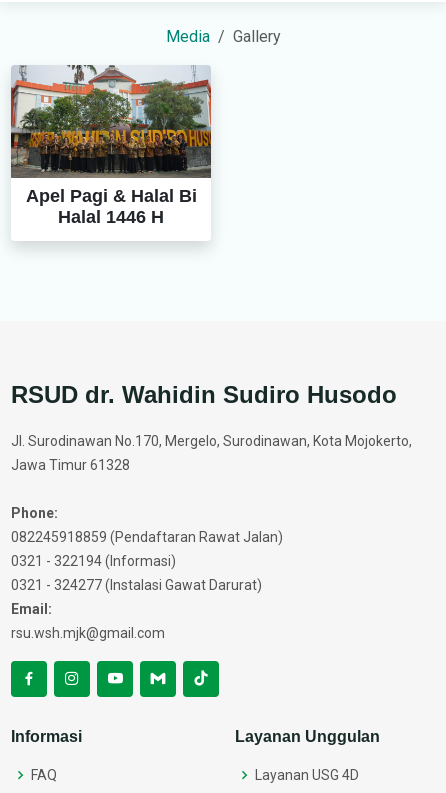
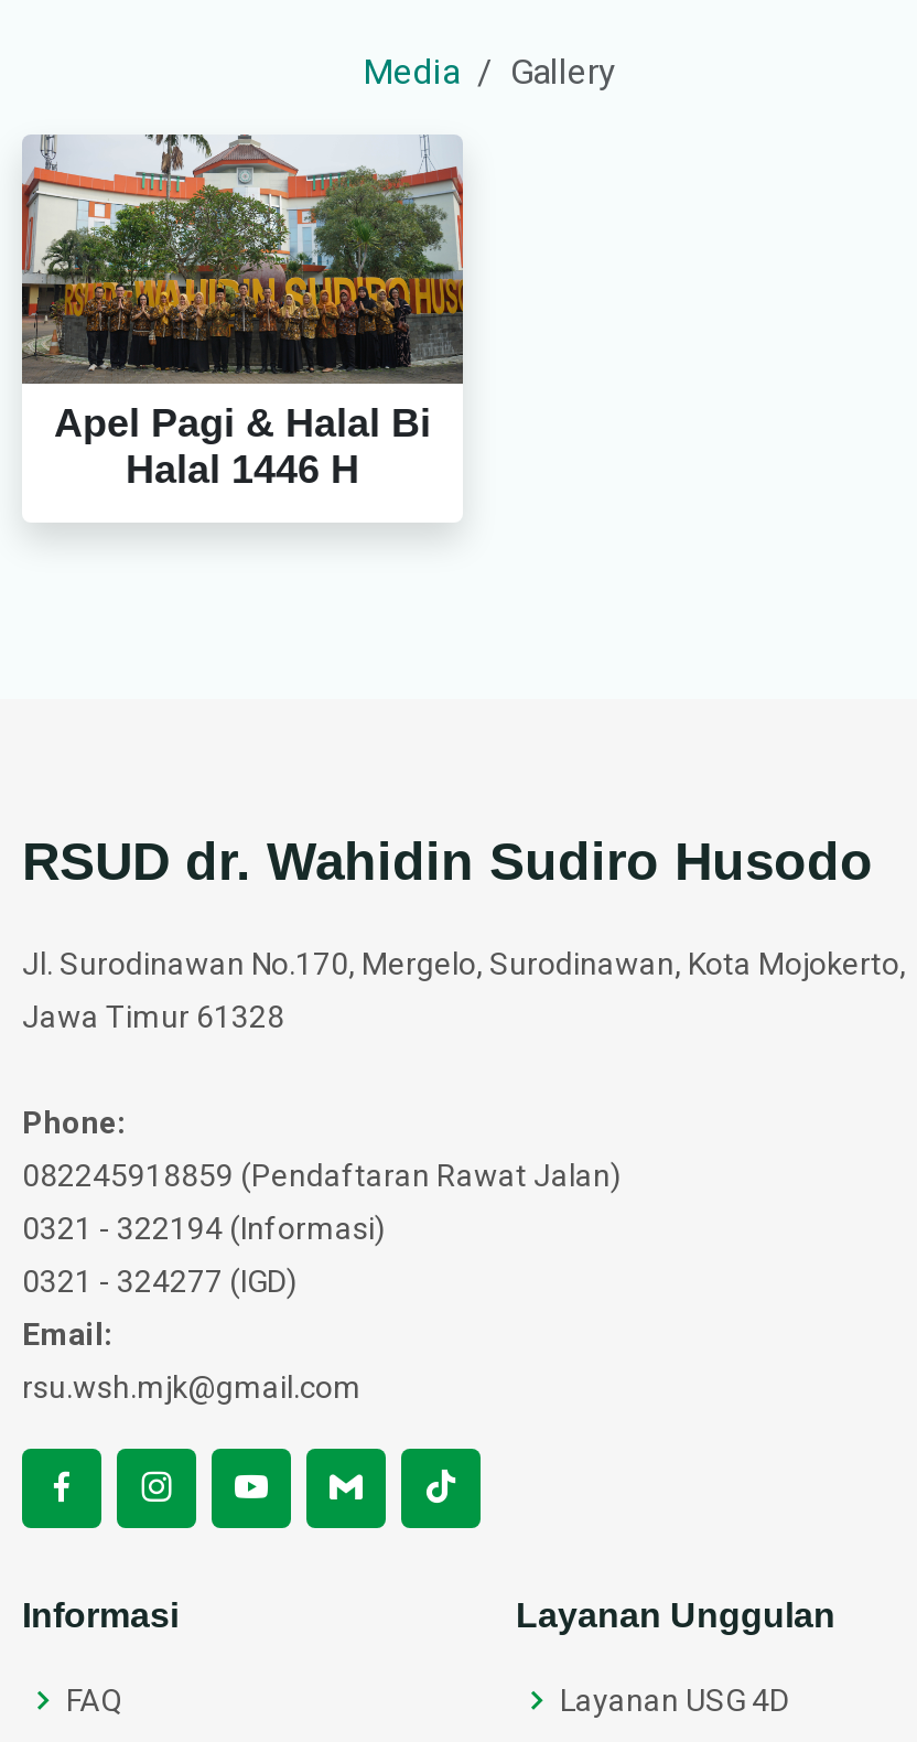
- 0321 - 324277 (Instalasi Gawat Darurat)
+ 0321 - 324277 (IGD)
